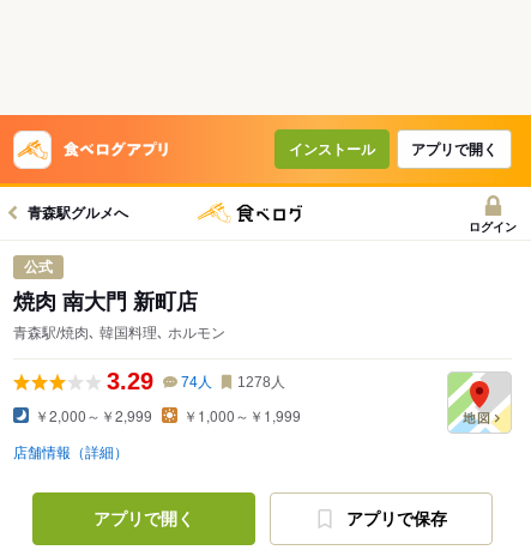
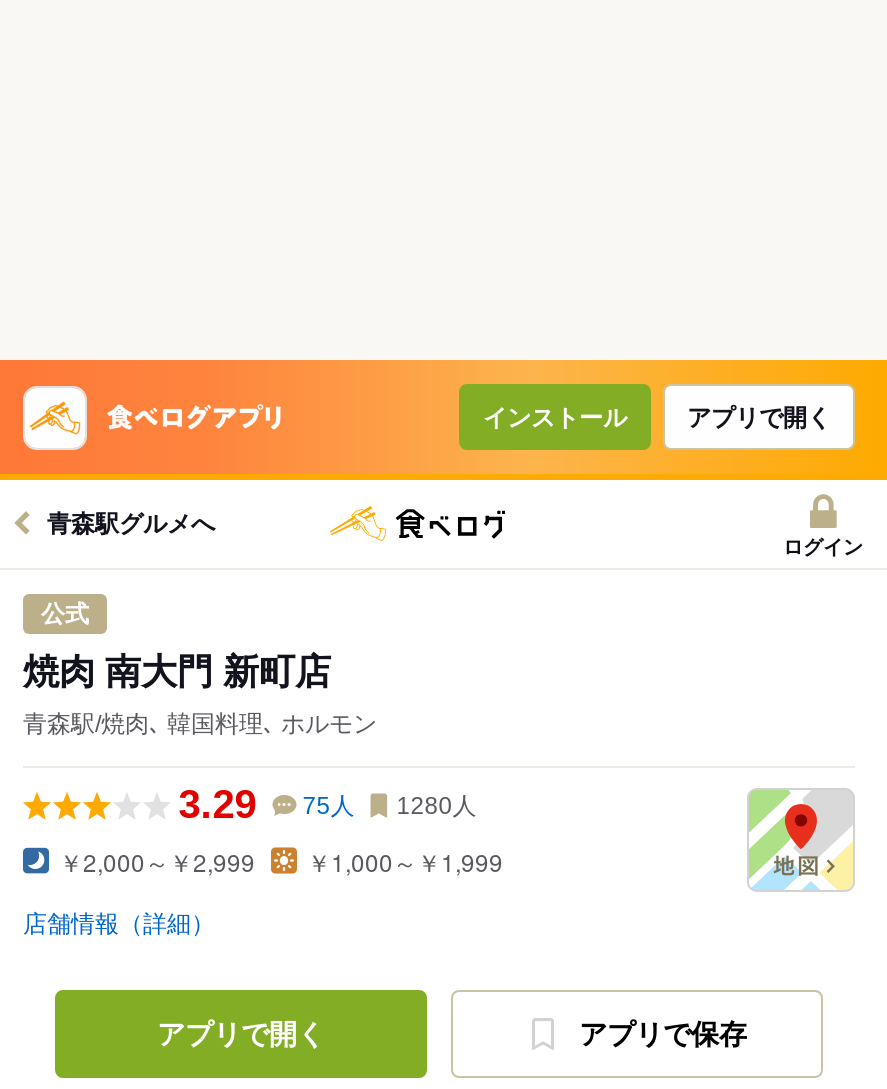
- 74人
+ 75人

- 1278人
+ 1280人
